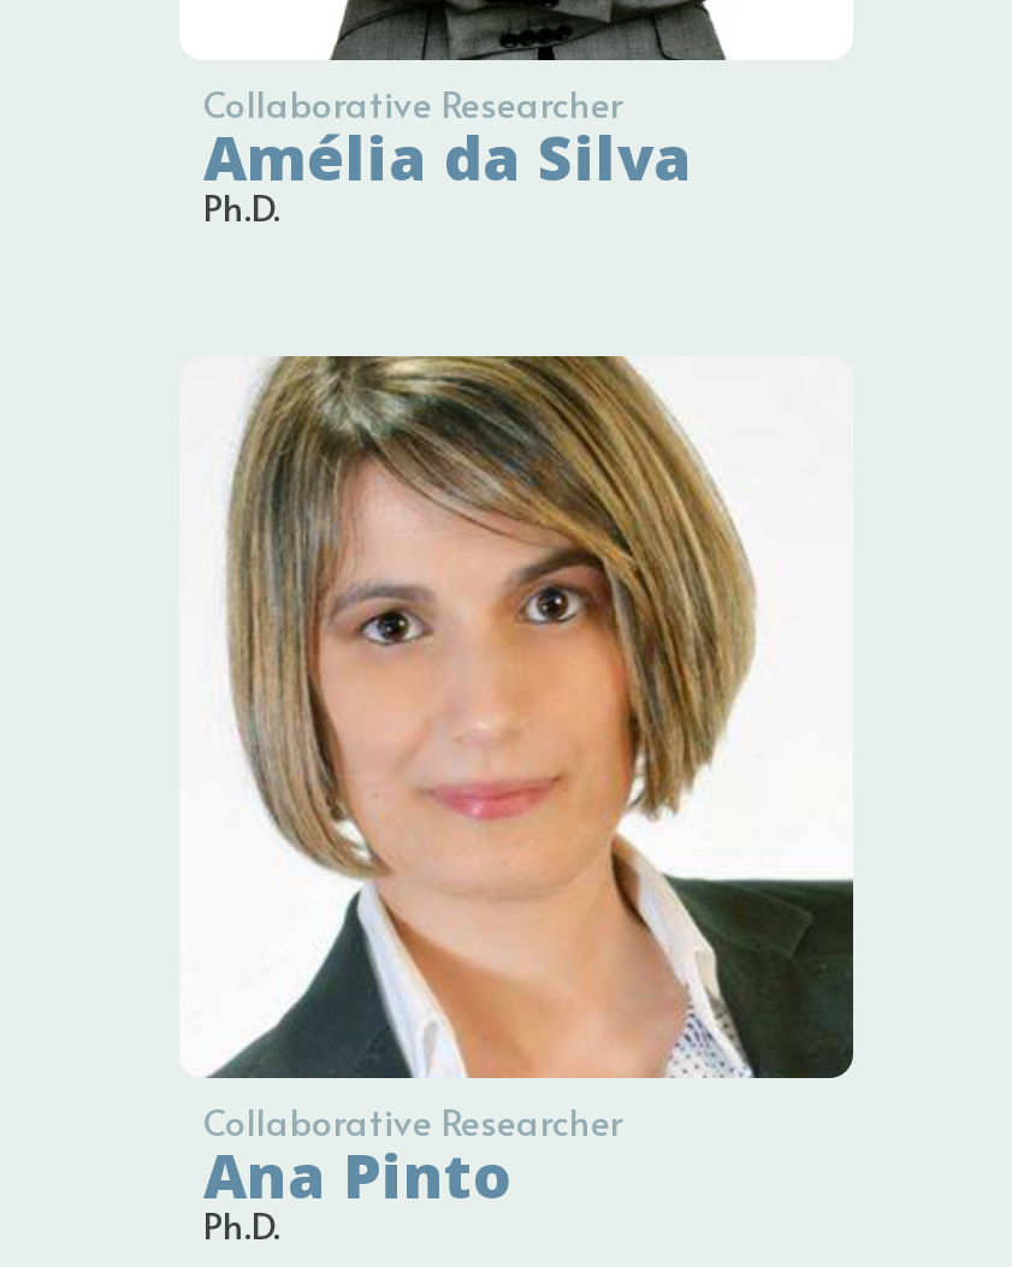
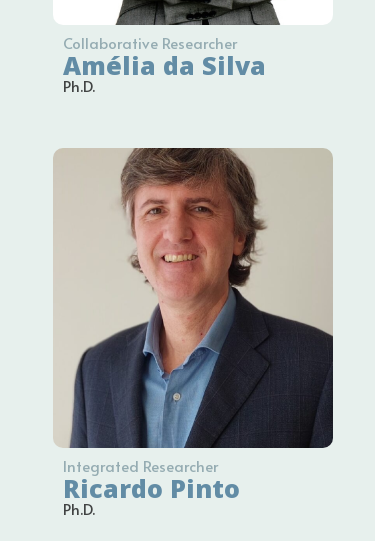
- [image]
- Collaborative Researcher
+ [image]
+ Integrated Researcher

- Ana Pinto
+ Ricardo Pinto
